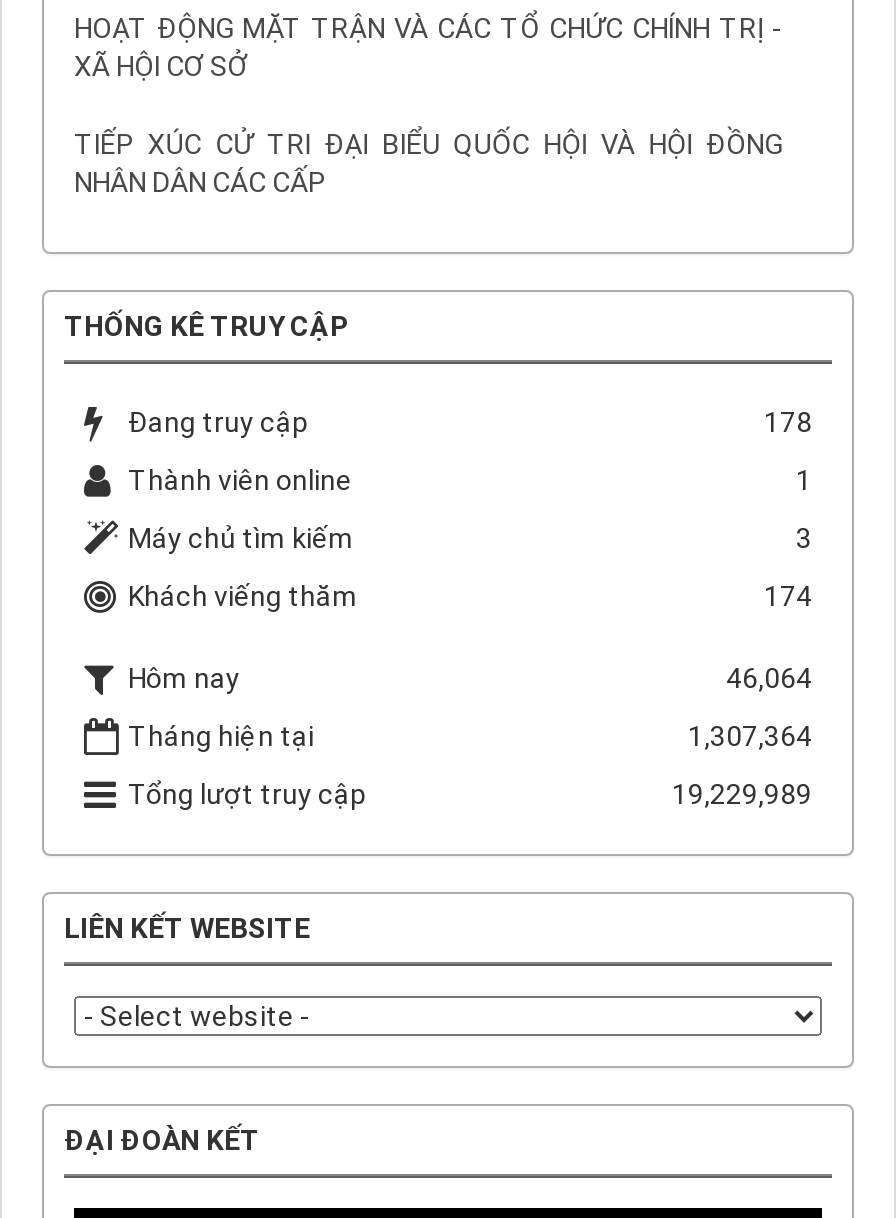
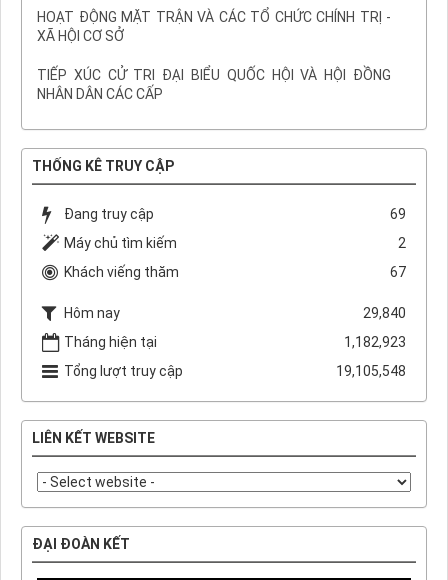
- 178
- Thành viên online
- 1
+ 69

- 3
+ 2

- 174
+ 67

- 46,064
+ 29,840

- 1,307,364
+ 1,182,923

- 19,229,989
+ 19,105,548
